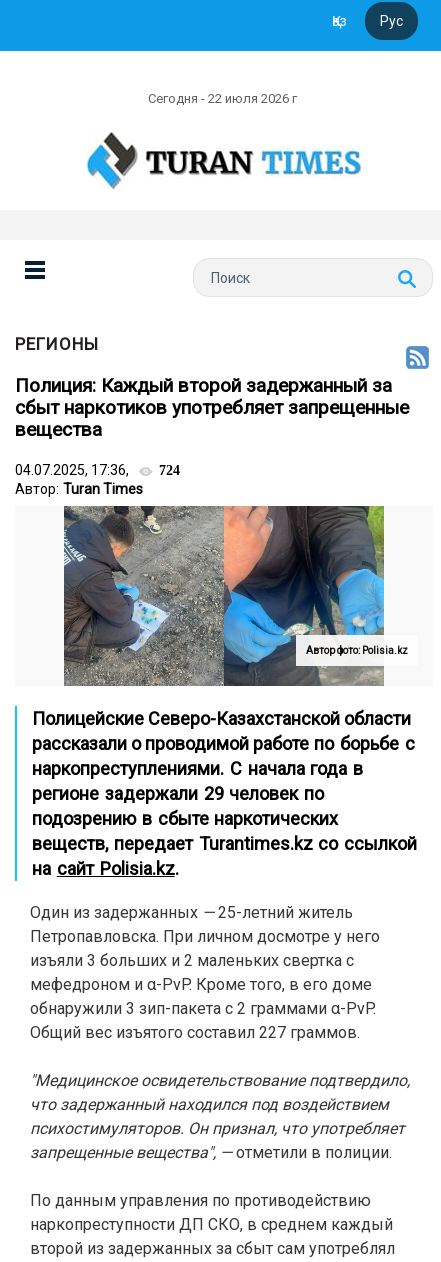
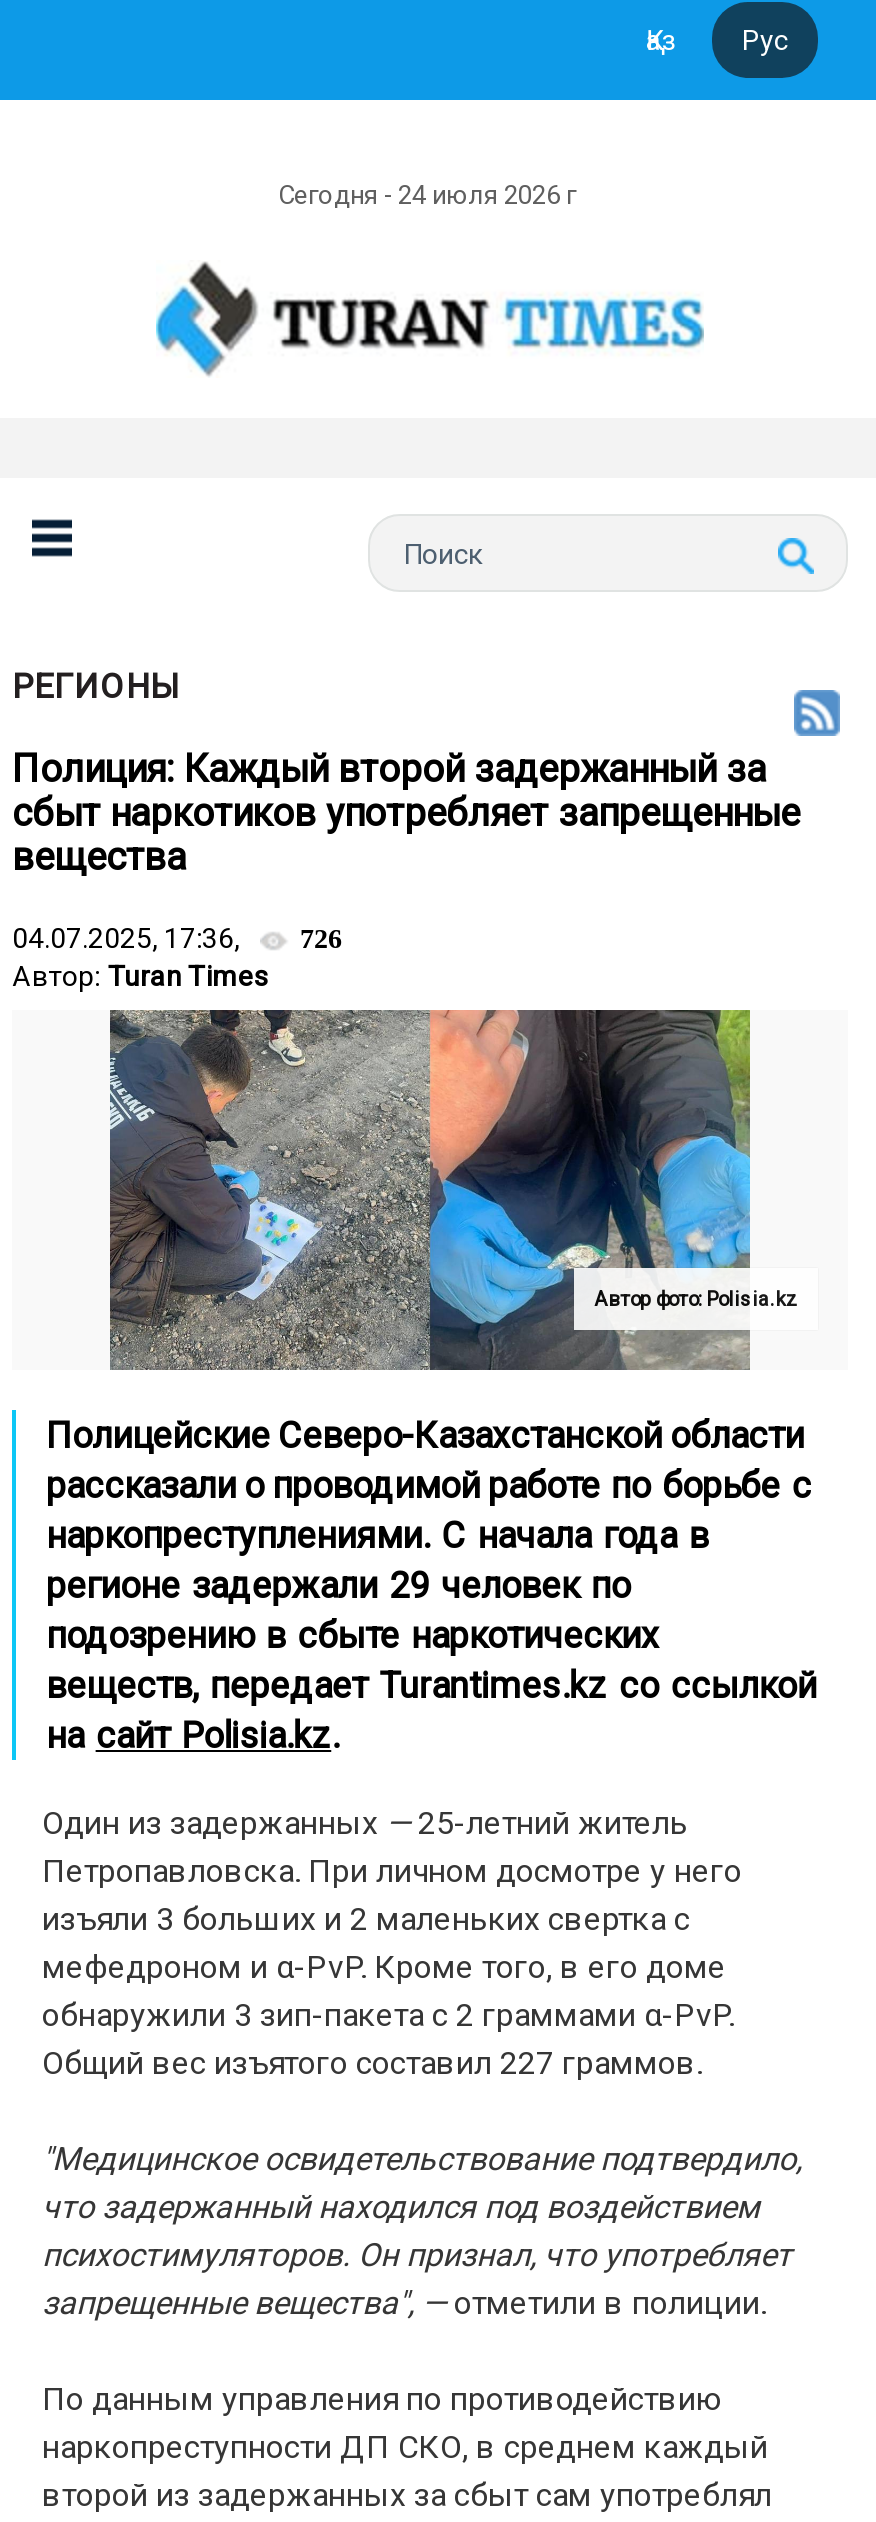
- Сегодня - 22 июля 2026 г
+ Сегодня - 24 июля 2026 г

- 04.07.2025, 17:36, 724
+ 04.07.2025, 17:36, 726
